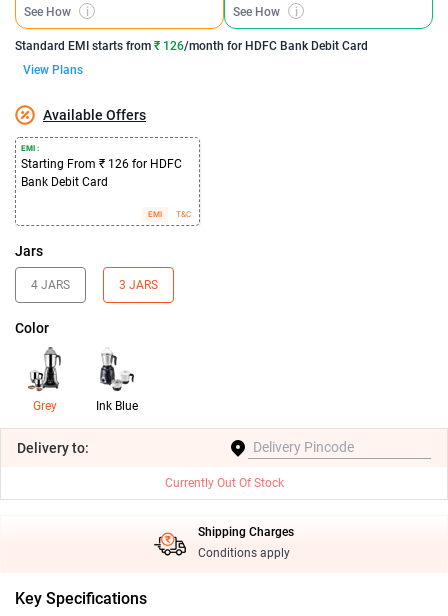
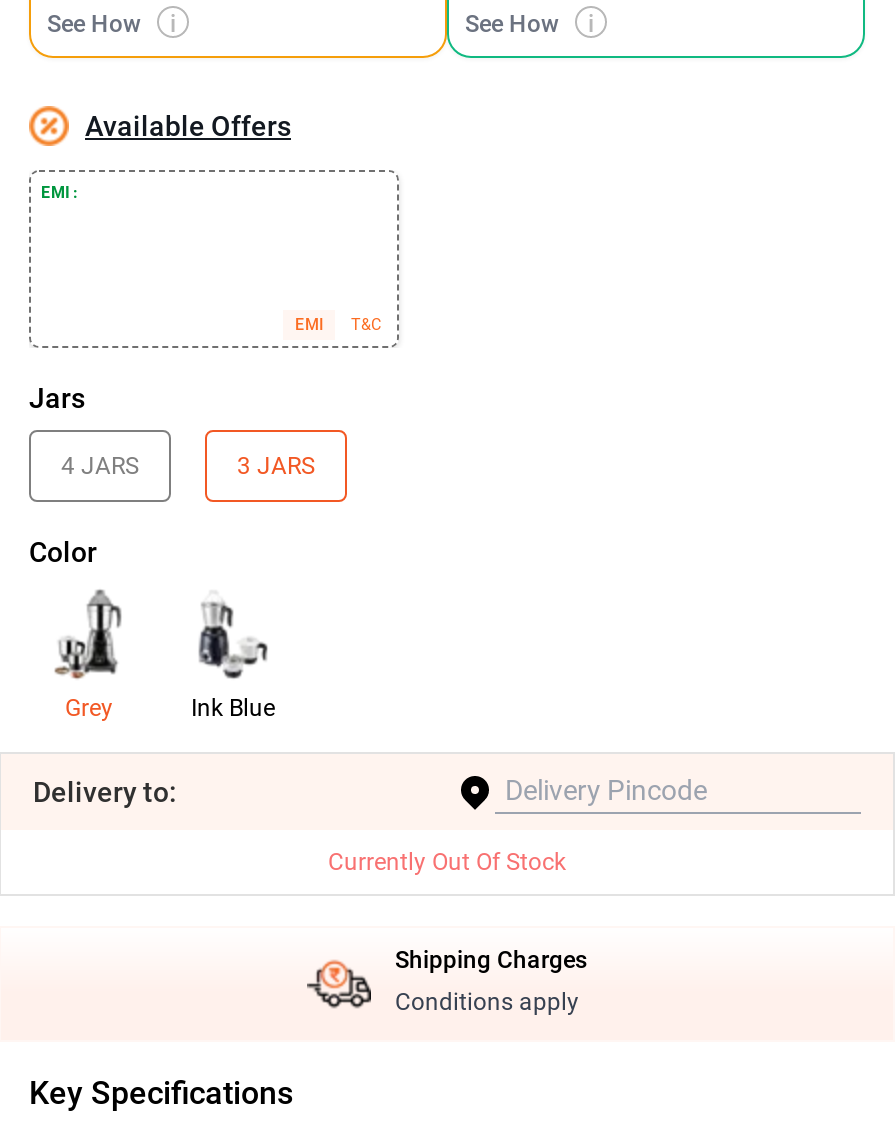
- Standard EMI starts from ₹ 126/month for HDFC Bank Debit Card
- View Plans

- Starting From ₹ 126 for HDFC
- Bank Debit Card
